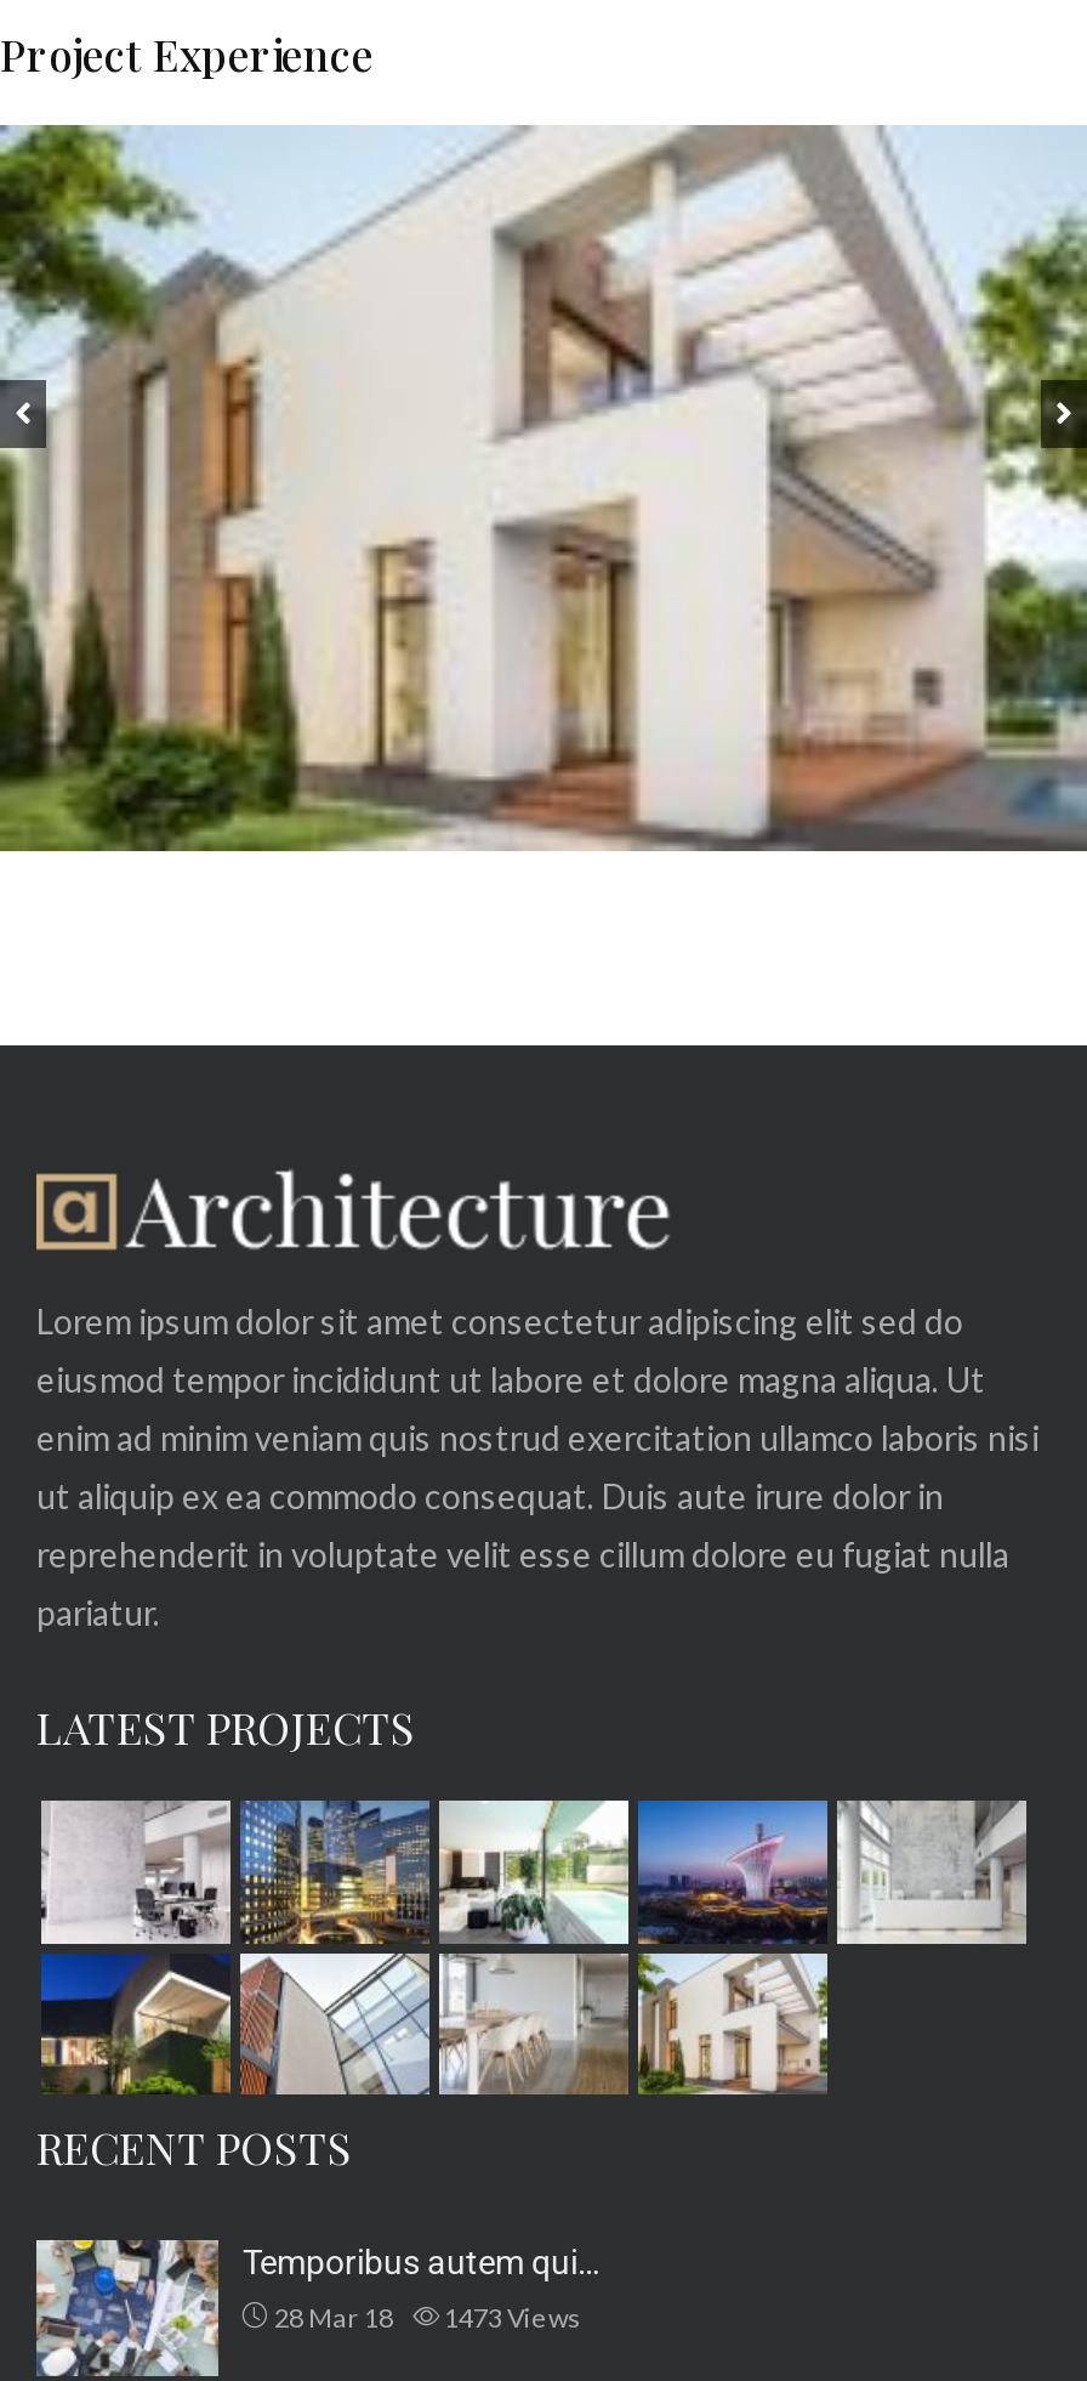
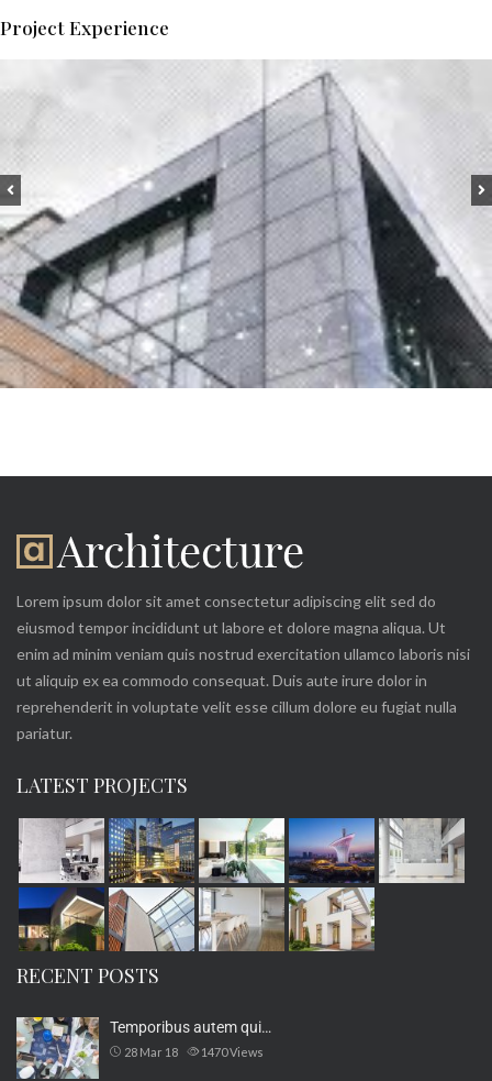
- [image]
+ [image]

- 28 Mar 18 1473 Views
+ 28 Mar 18 1470 Views
